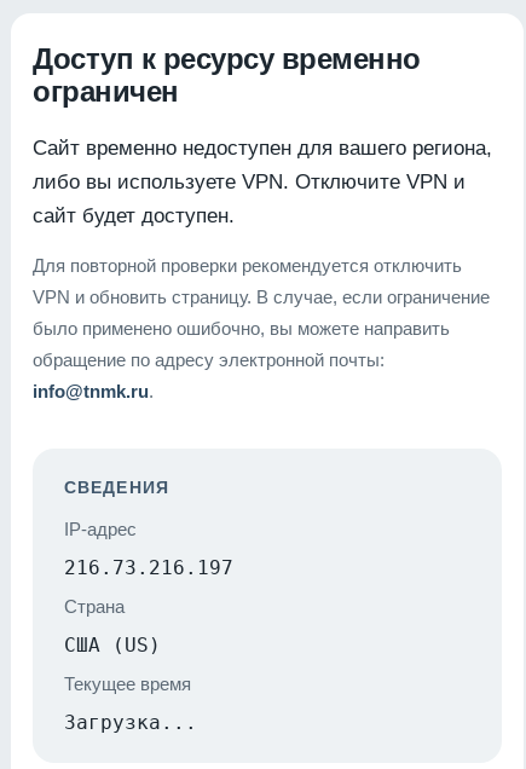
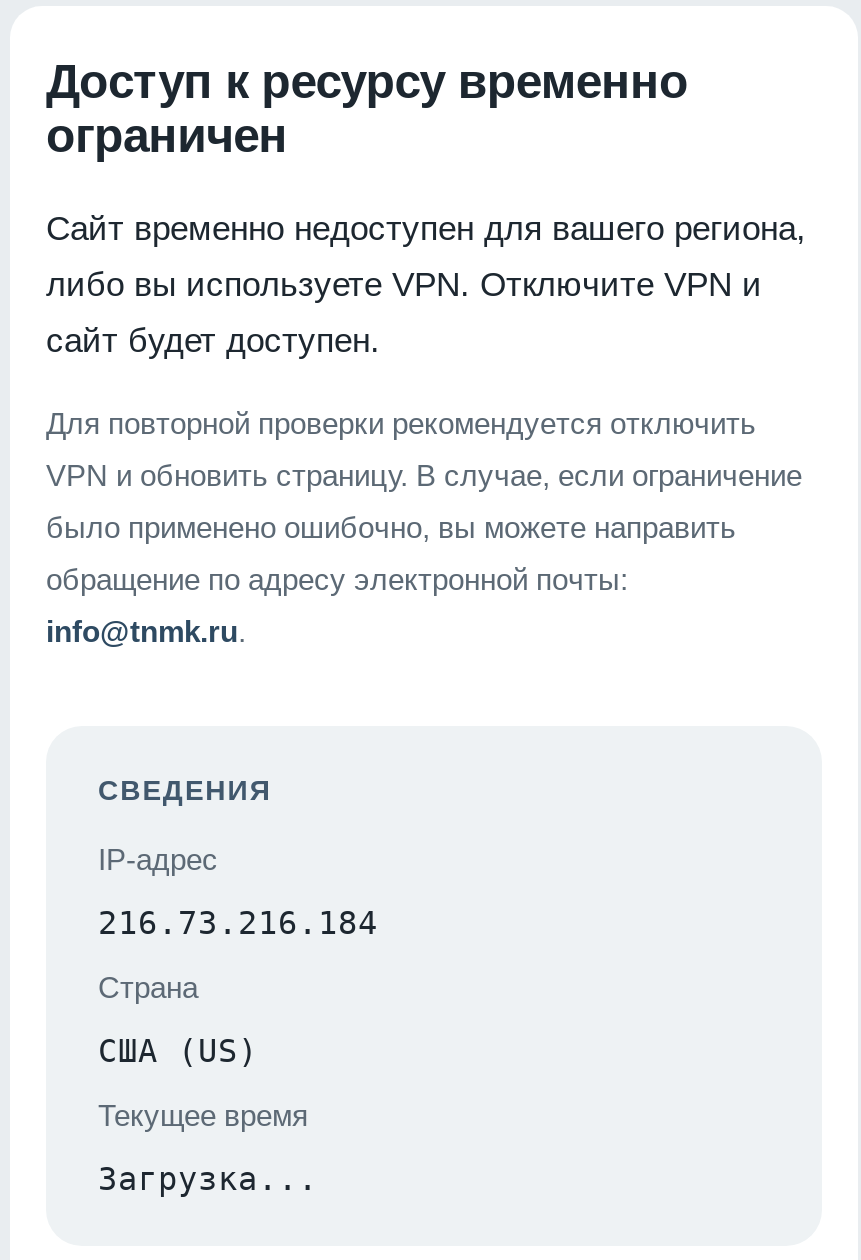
- 216.73.216.197
+ 216.73.216.184
